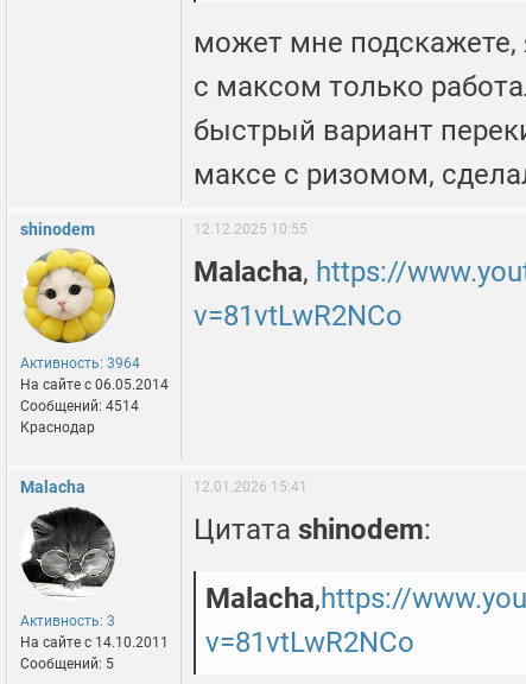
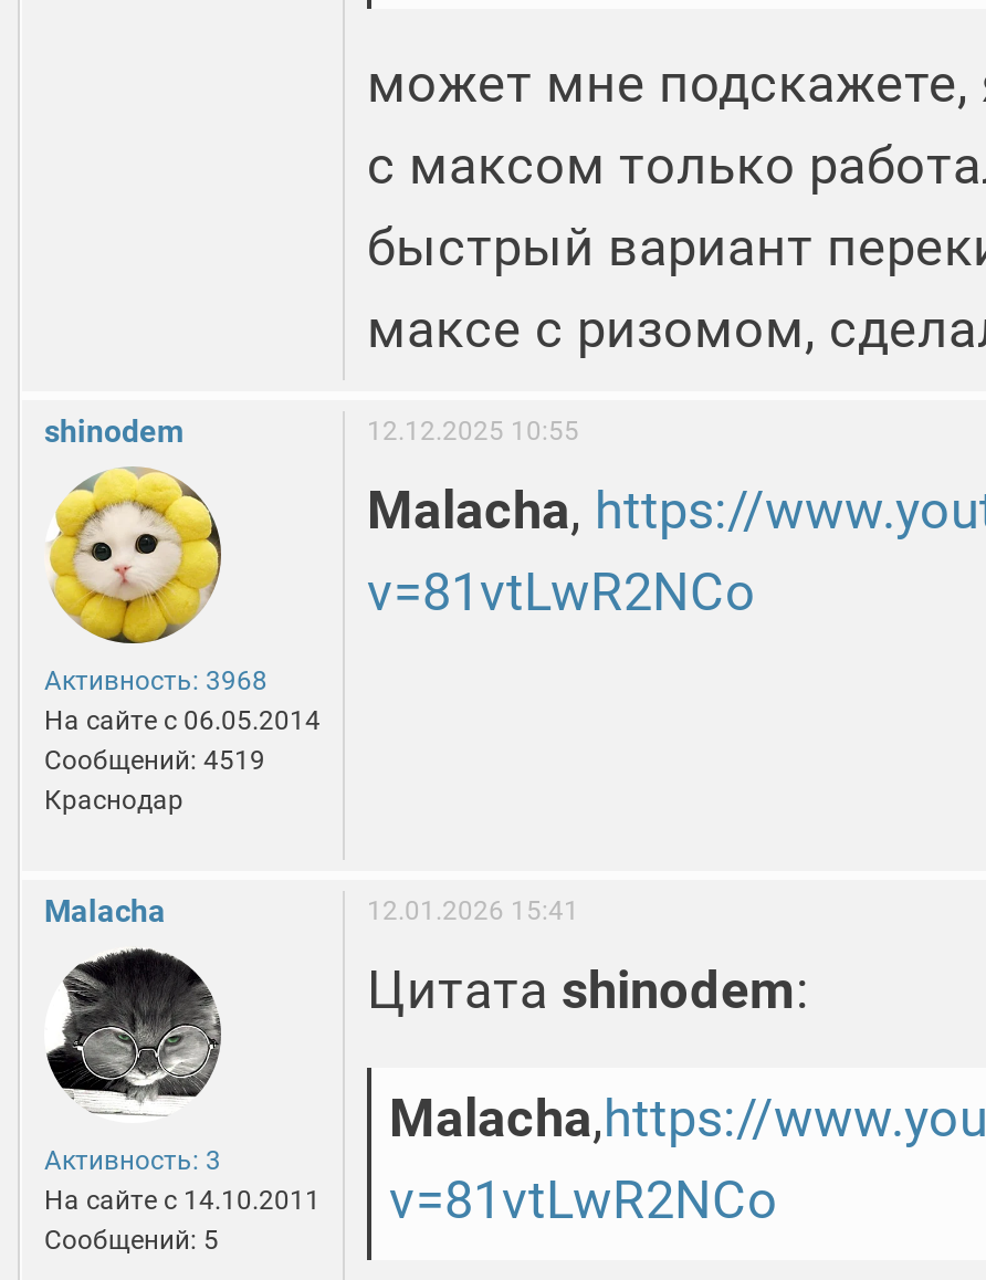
- Активность: 3964
+ Активность: 3968

- Сообщений: 4514
+ Сообщений: 4519
